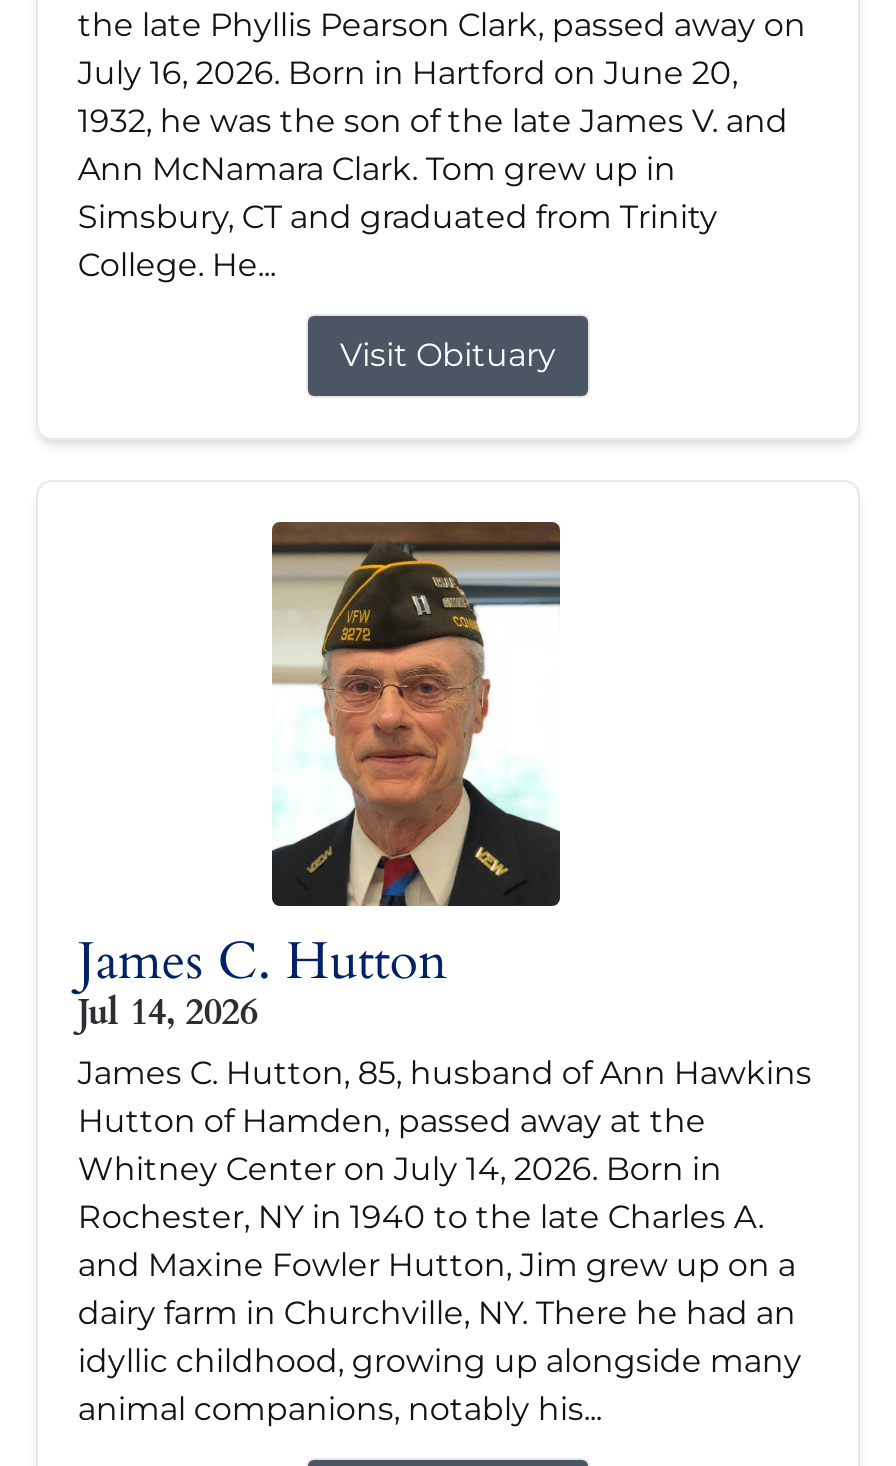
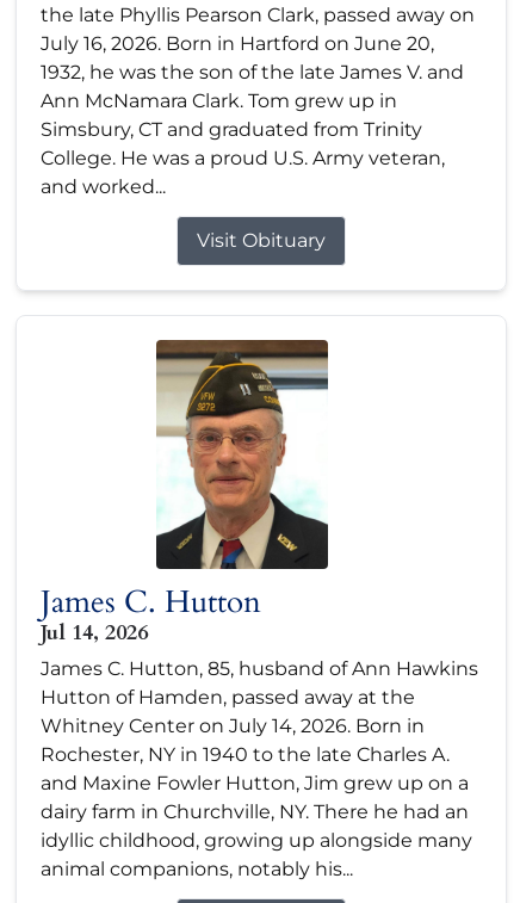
- College. He...
+ College. He was a proud U.S. Army veteran,
+ and worked...
